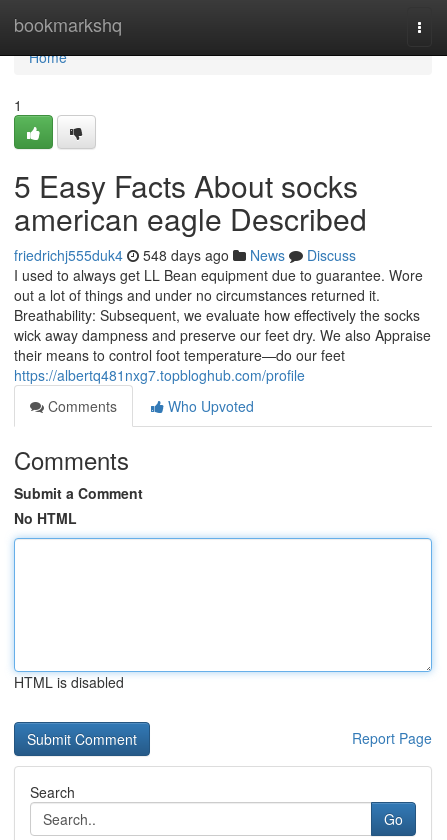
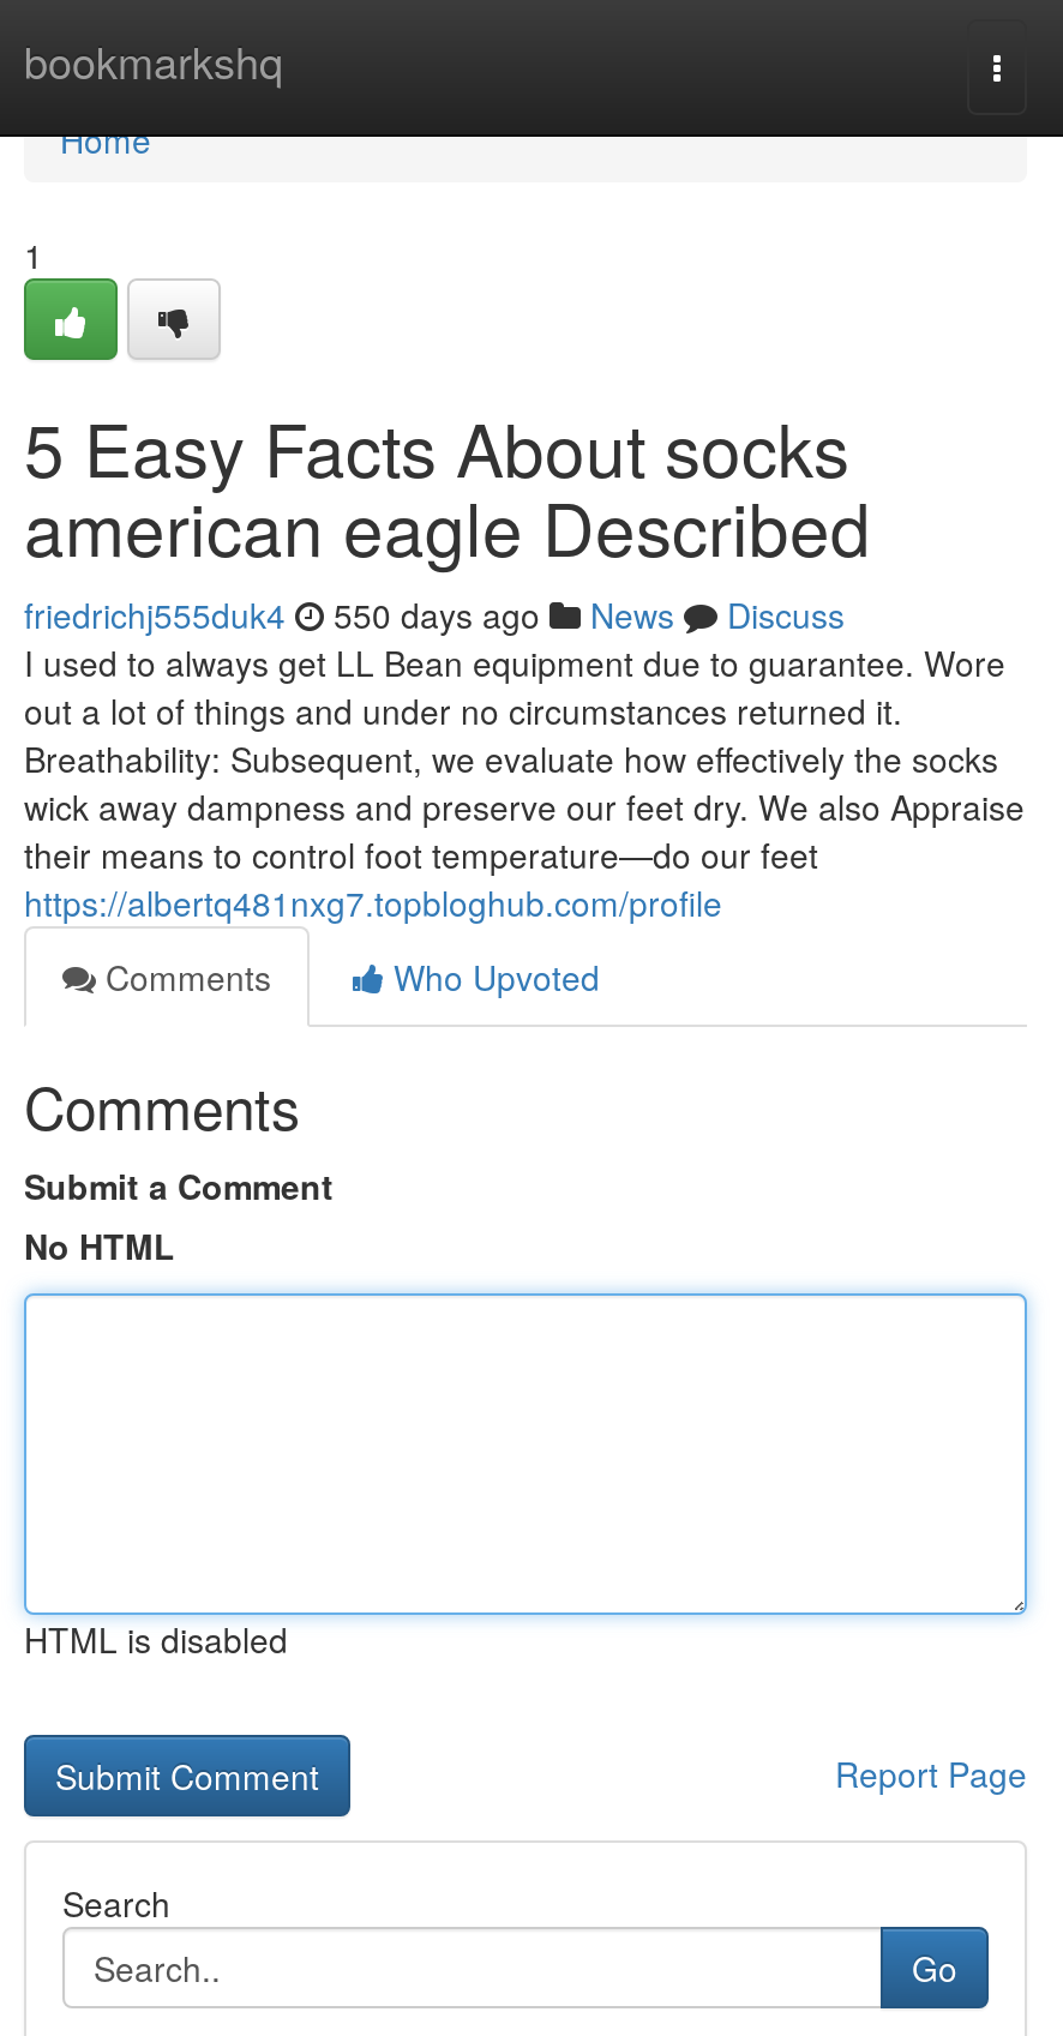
- friedrichj555duk4 548 days ago News Discuss
+ friedrichj555duk4 550 days ago News Discuss
